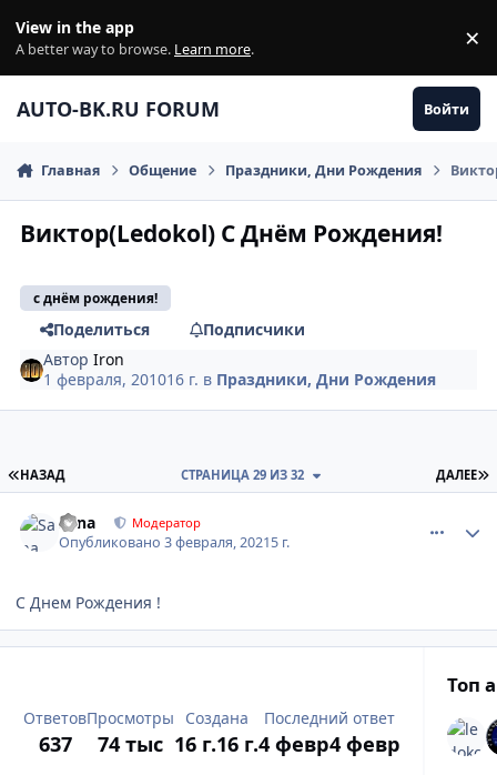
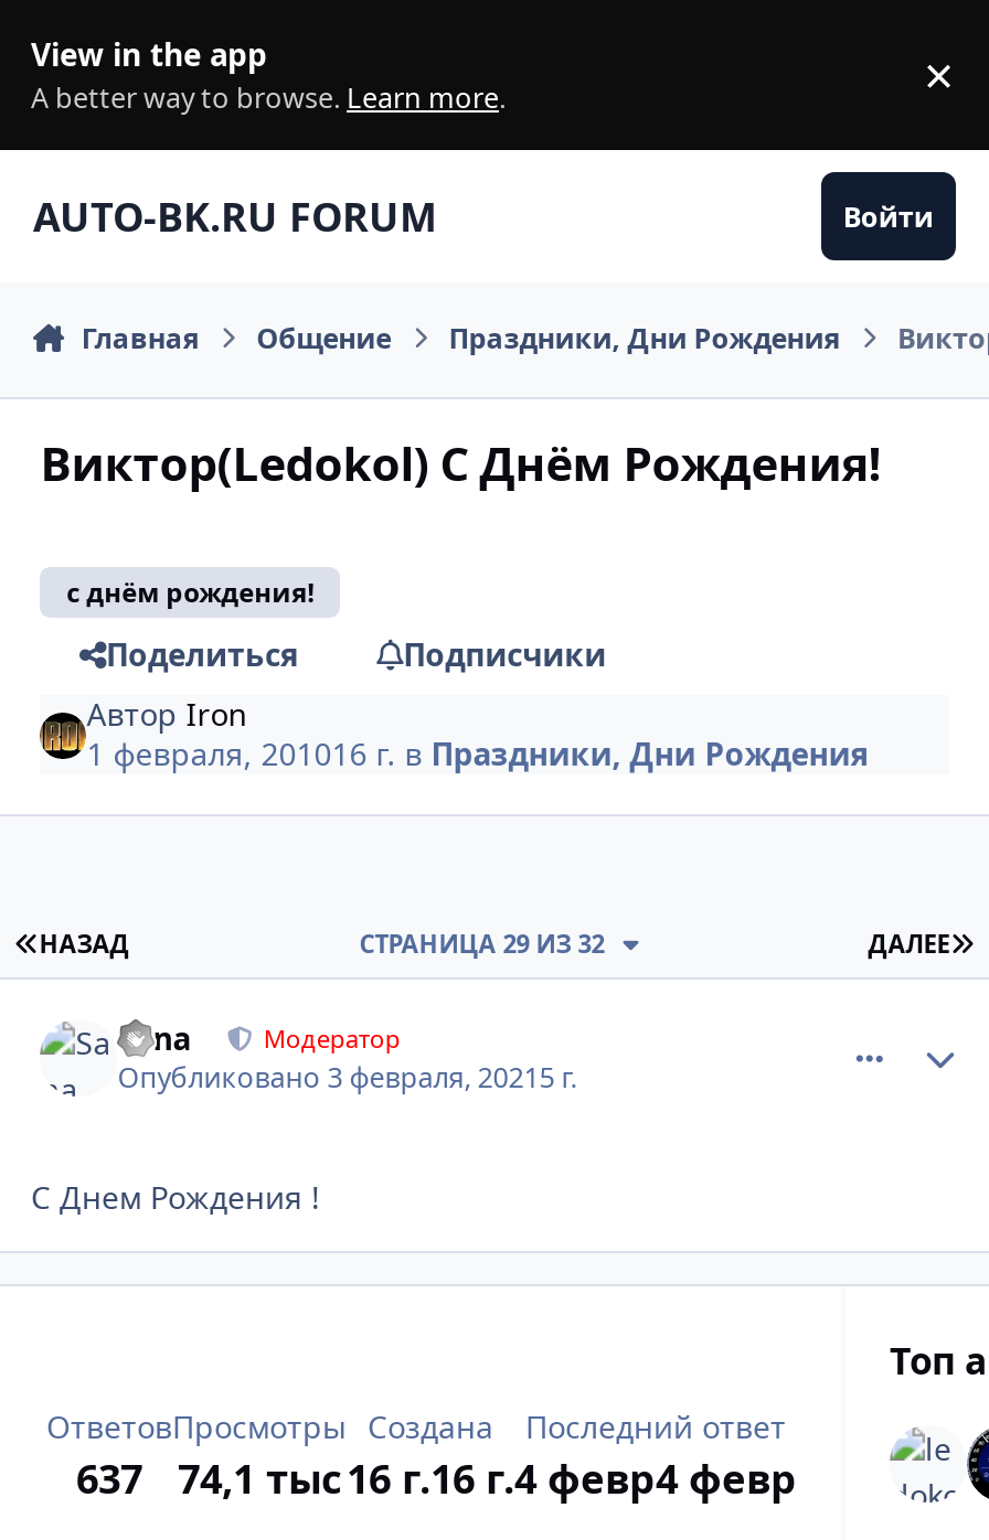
- 637 74 тыс 16 г.16 г. 4 февр4 февр
+ 637 74,1 тыс 16 г.16 г. 4 февр4 февр
